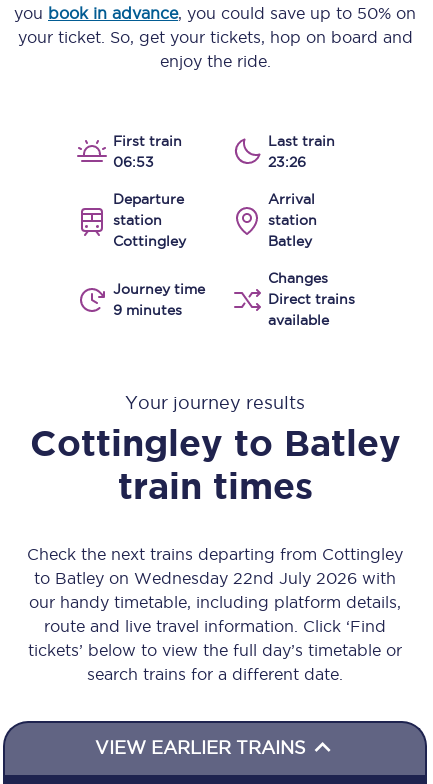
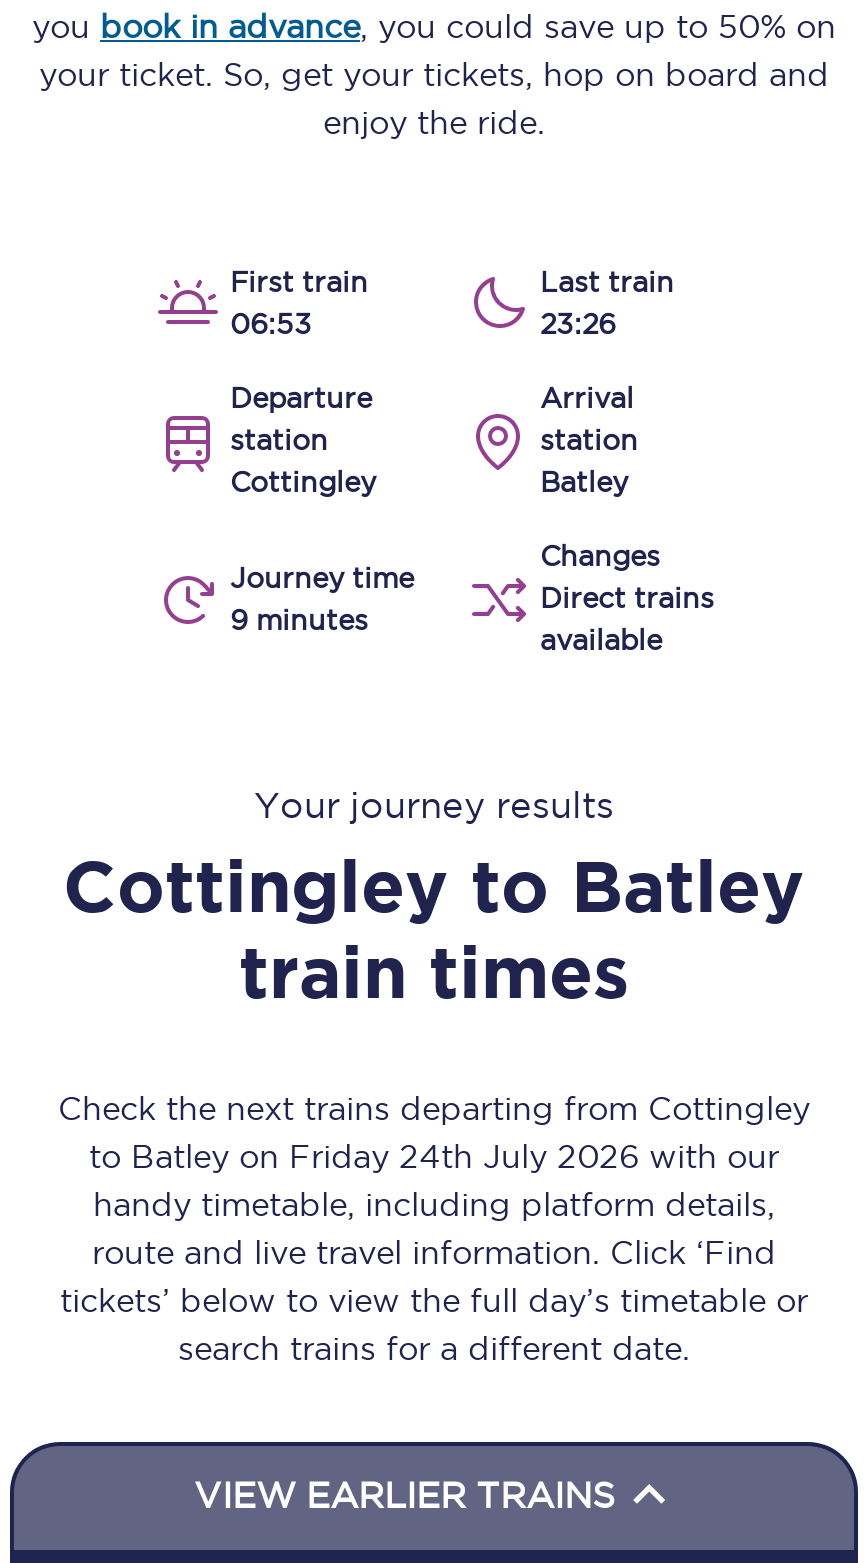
- to Batley on Wednesday 22nd July 2026 with
- our handy timetable, including platform details,
+ to Batley on Friday 24th July 2026 with our
+ handy timetable, including platform details,
